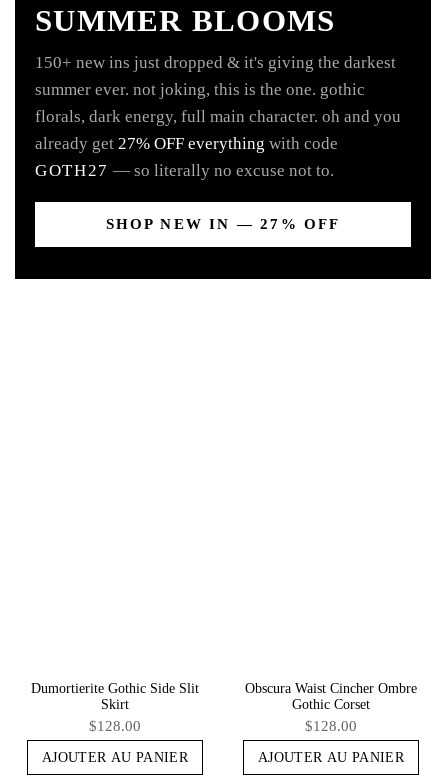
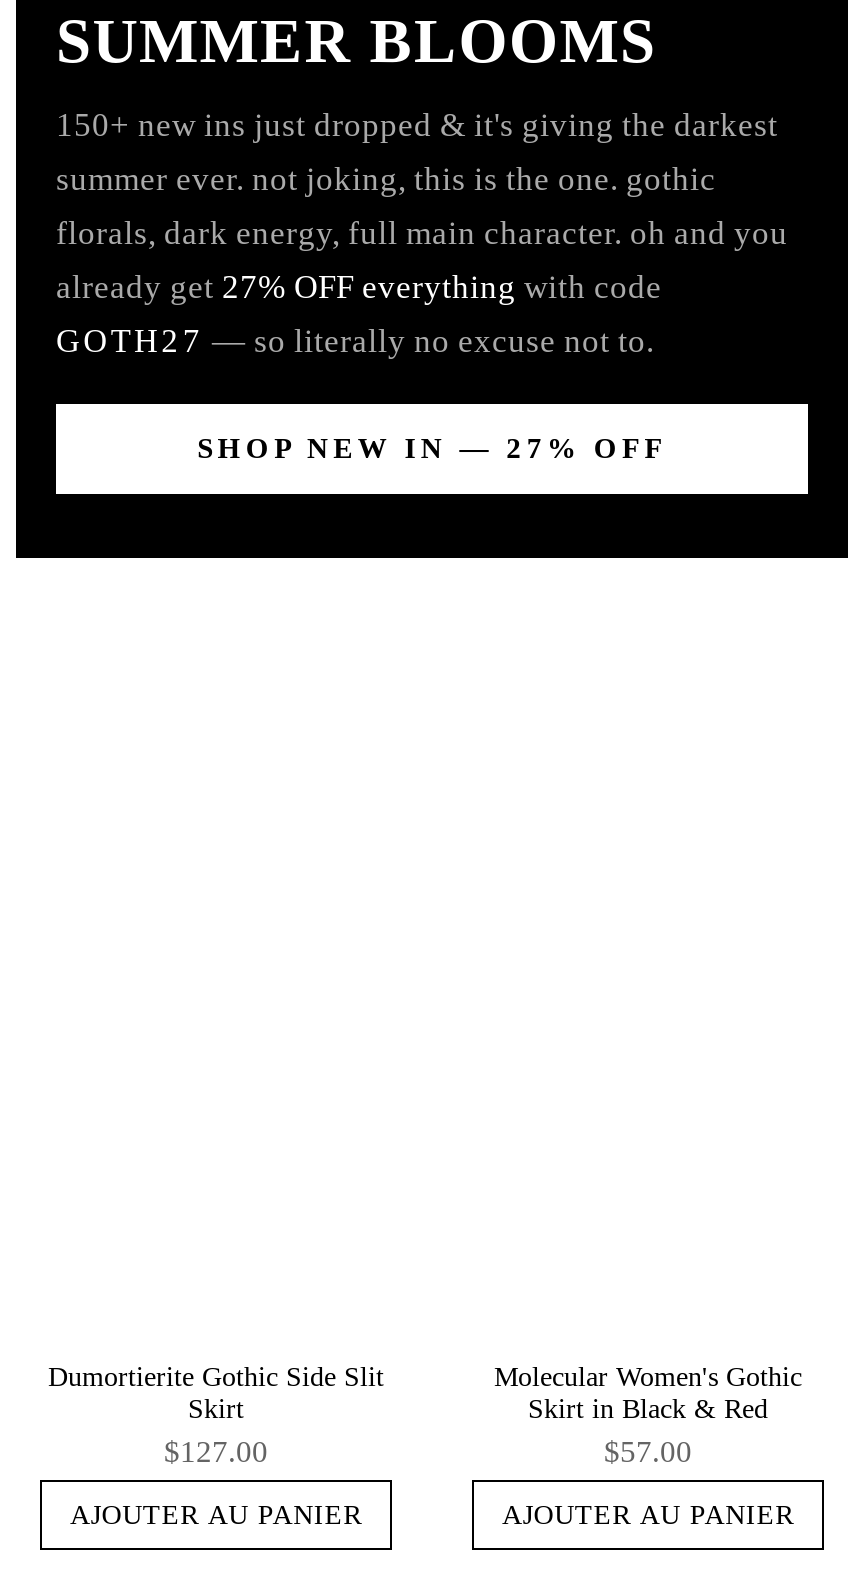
- Obscura Waist Cincher Ombre
- Gothic Corset
- $128.00
+ Molecular Women's Gothic
+ Skirt in Black & Red
+ $57.00

- $128.00
+ $127.00
